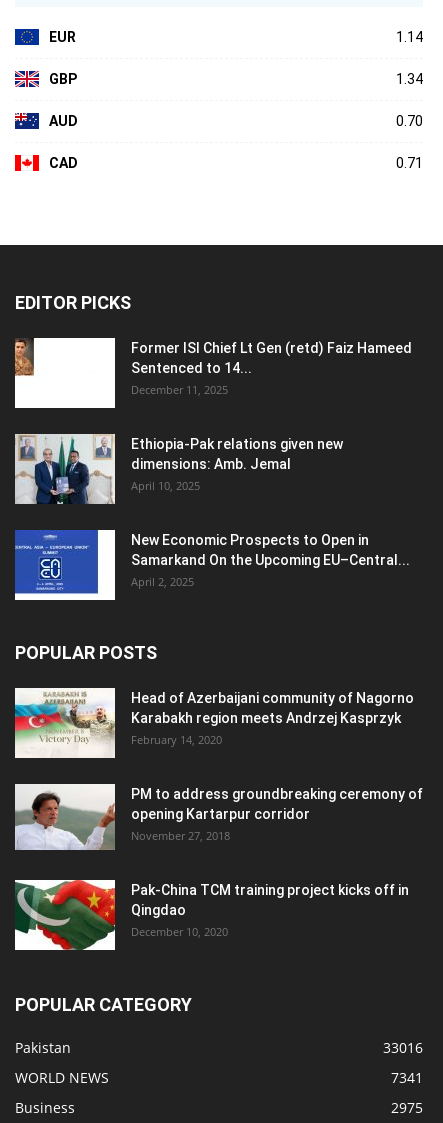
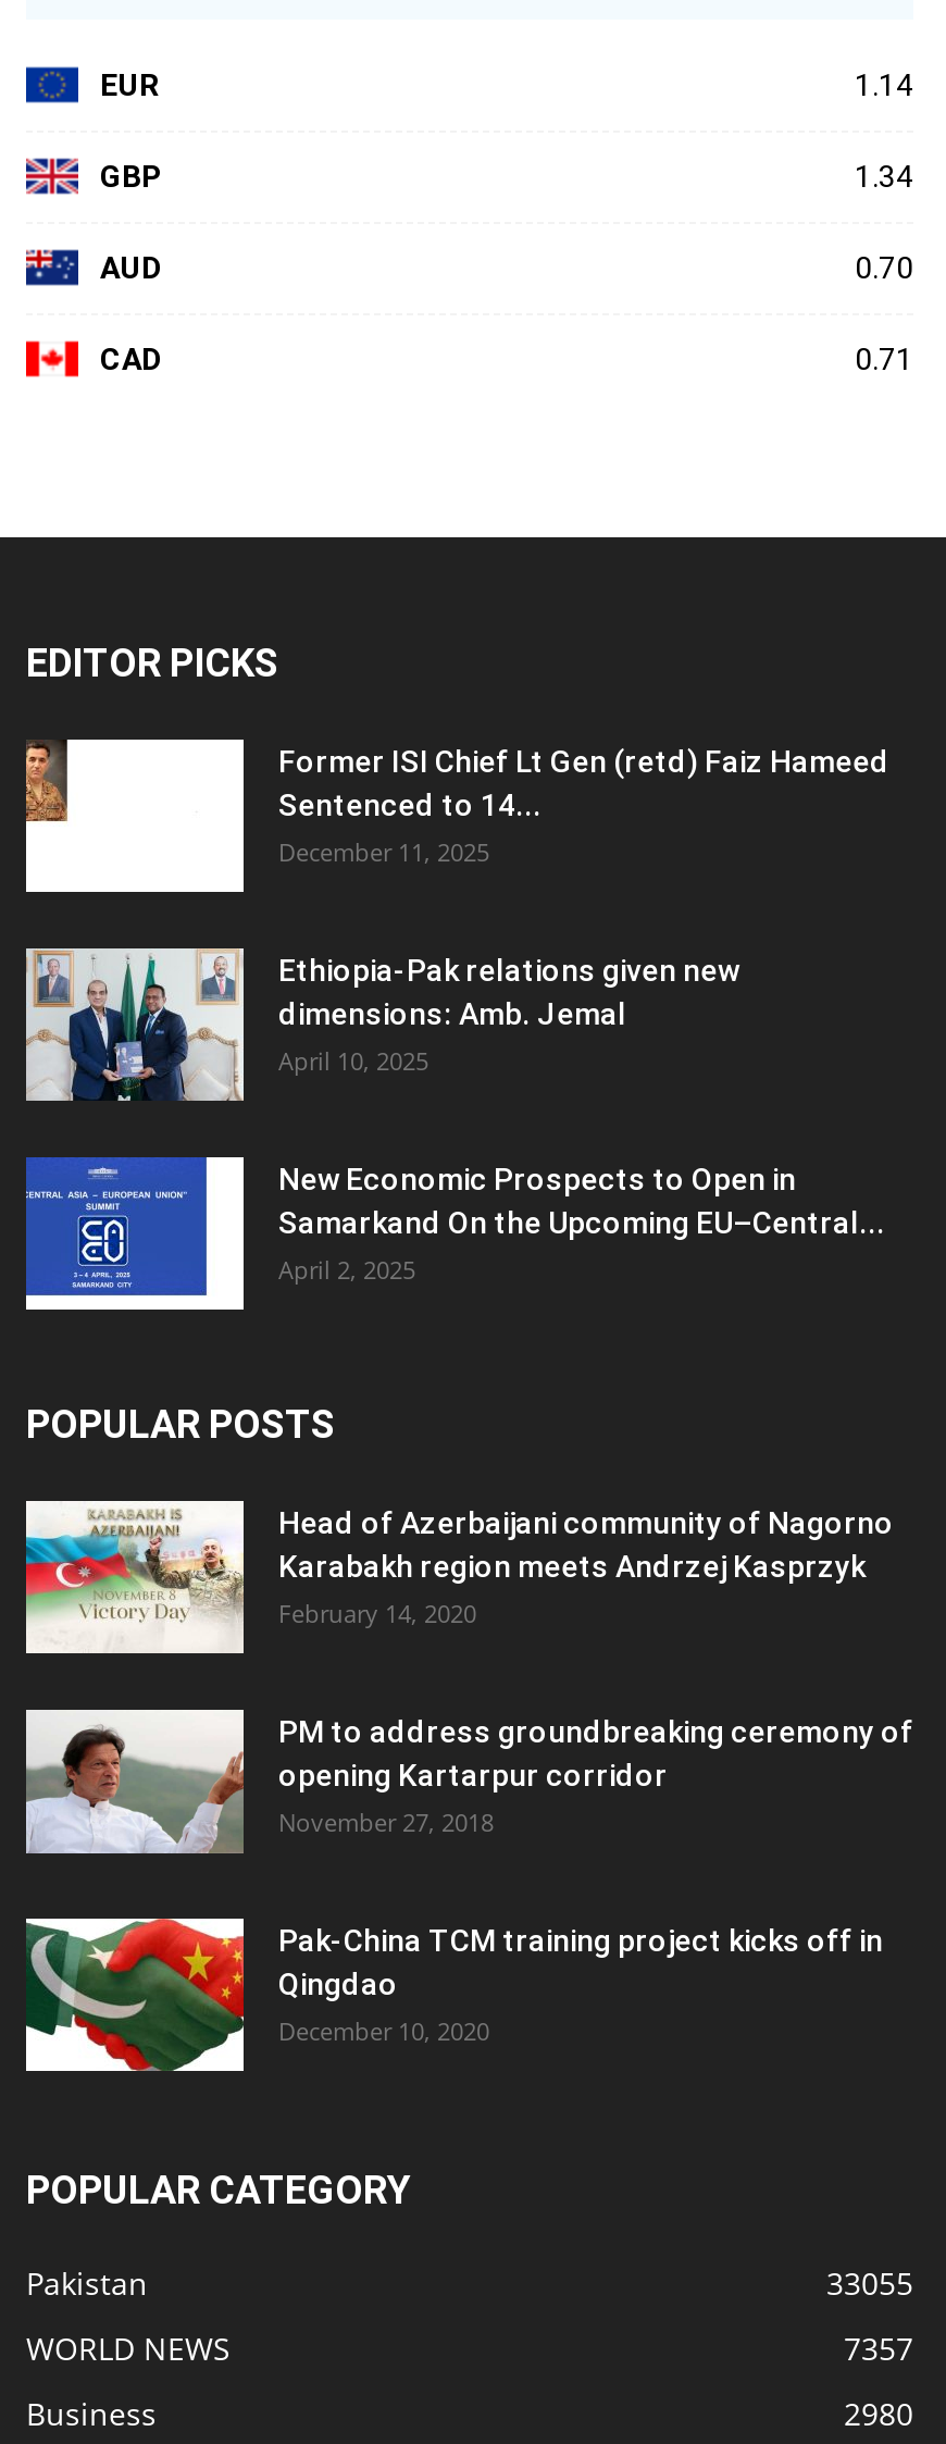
- 33016
+ 33055

- 7341
+ 7357

- 2975
+ 2980
